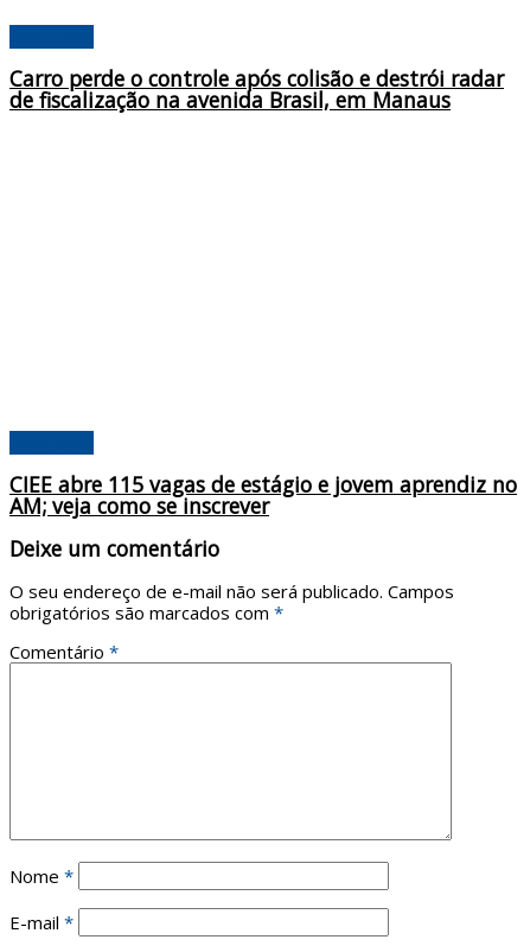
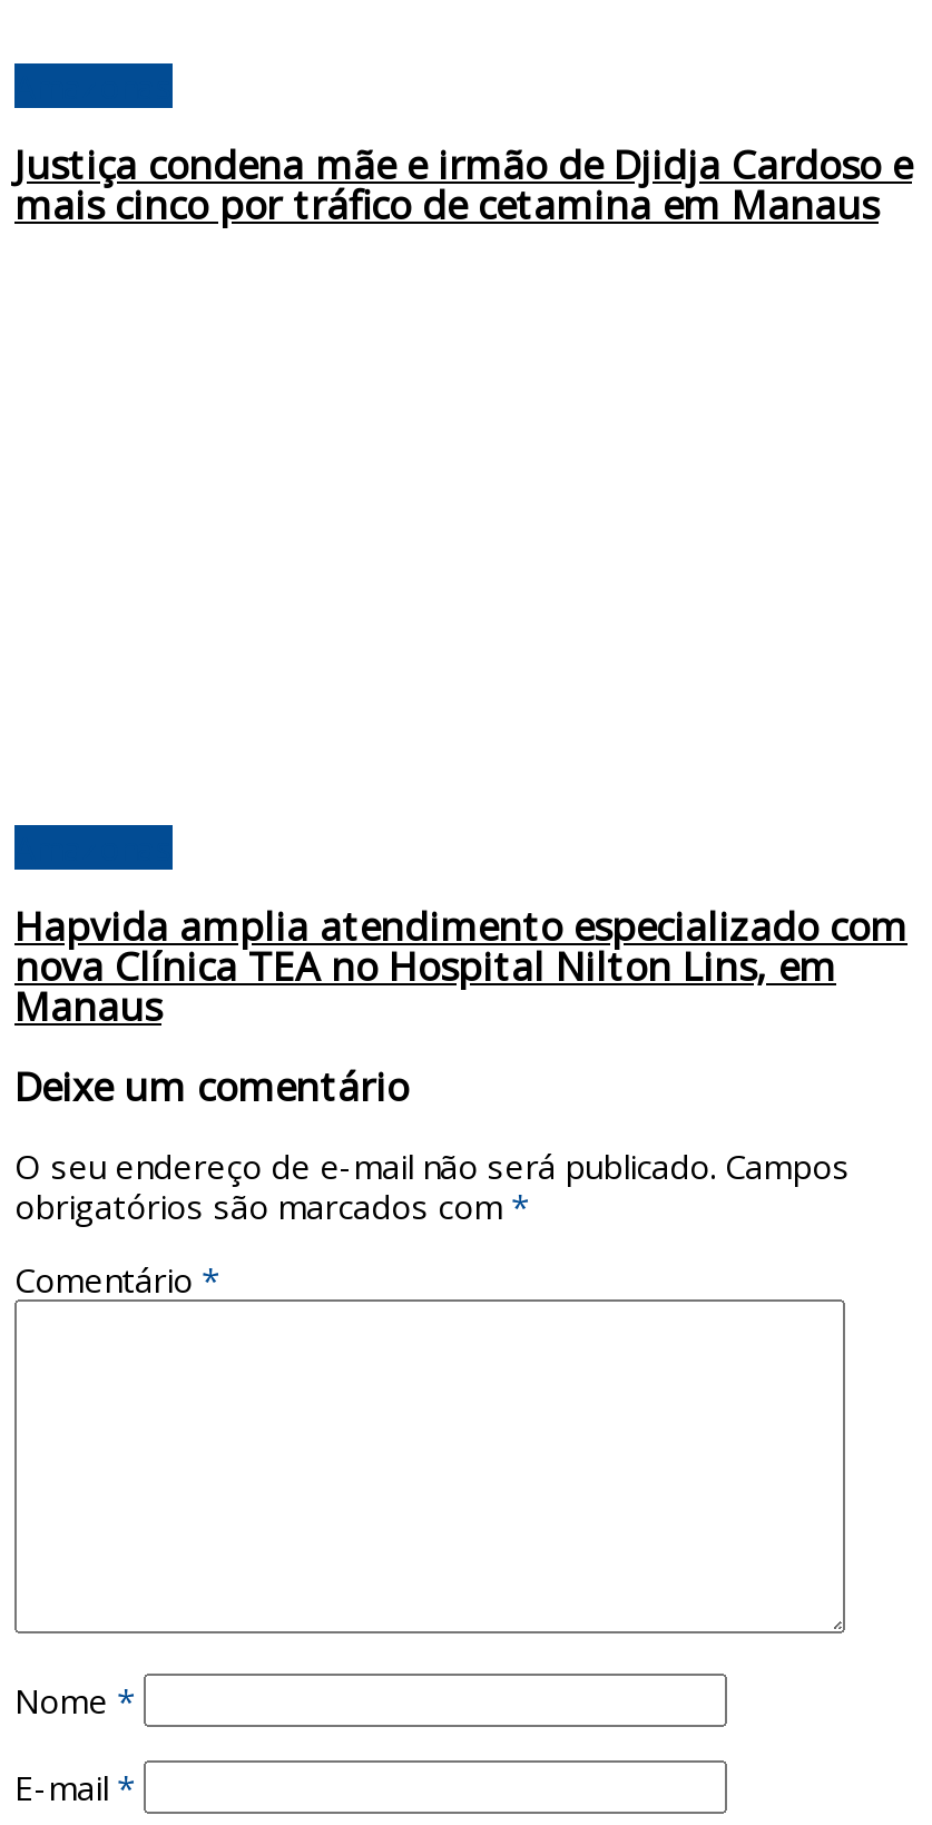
- Carro perde o controle após colisão e destrói radar
- de fiscalização na avenida Brasil, em Manaus
+ Justiça condena mãe e irmão de Djidja Cardoso e
+ mais cinco por tráfico de cetamina em Manaus

- CIEE abre 115 vagas de estágio e jovem aprendiz no
- AM; veja como se inscrever
+ Hapvida amplia atendimento especializado com
+ nova Clínica TEA no Hospital Nilton Lins, em
+ Manaus
